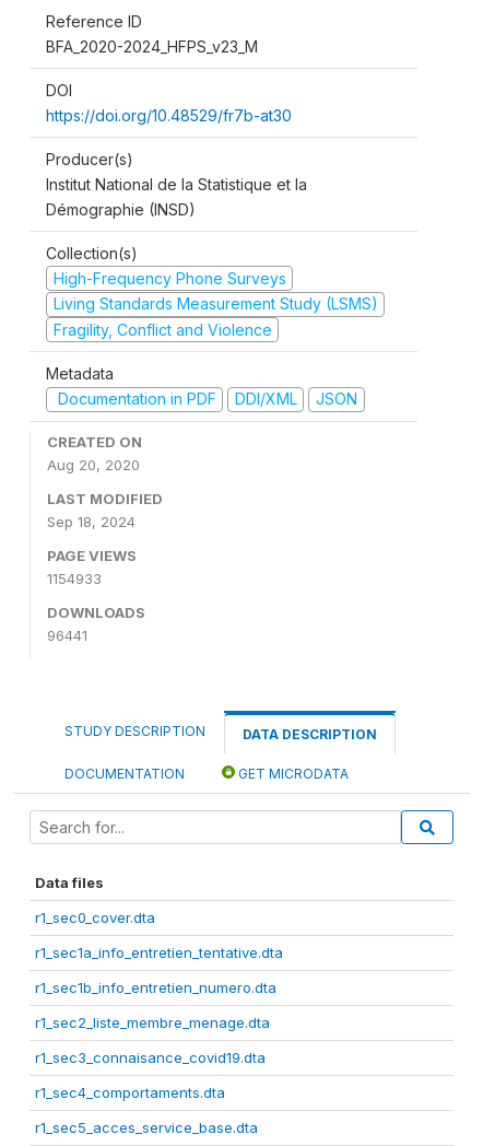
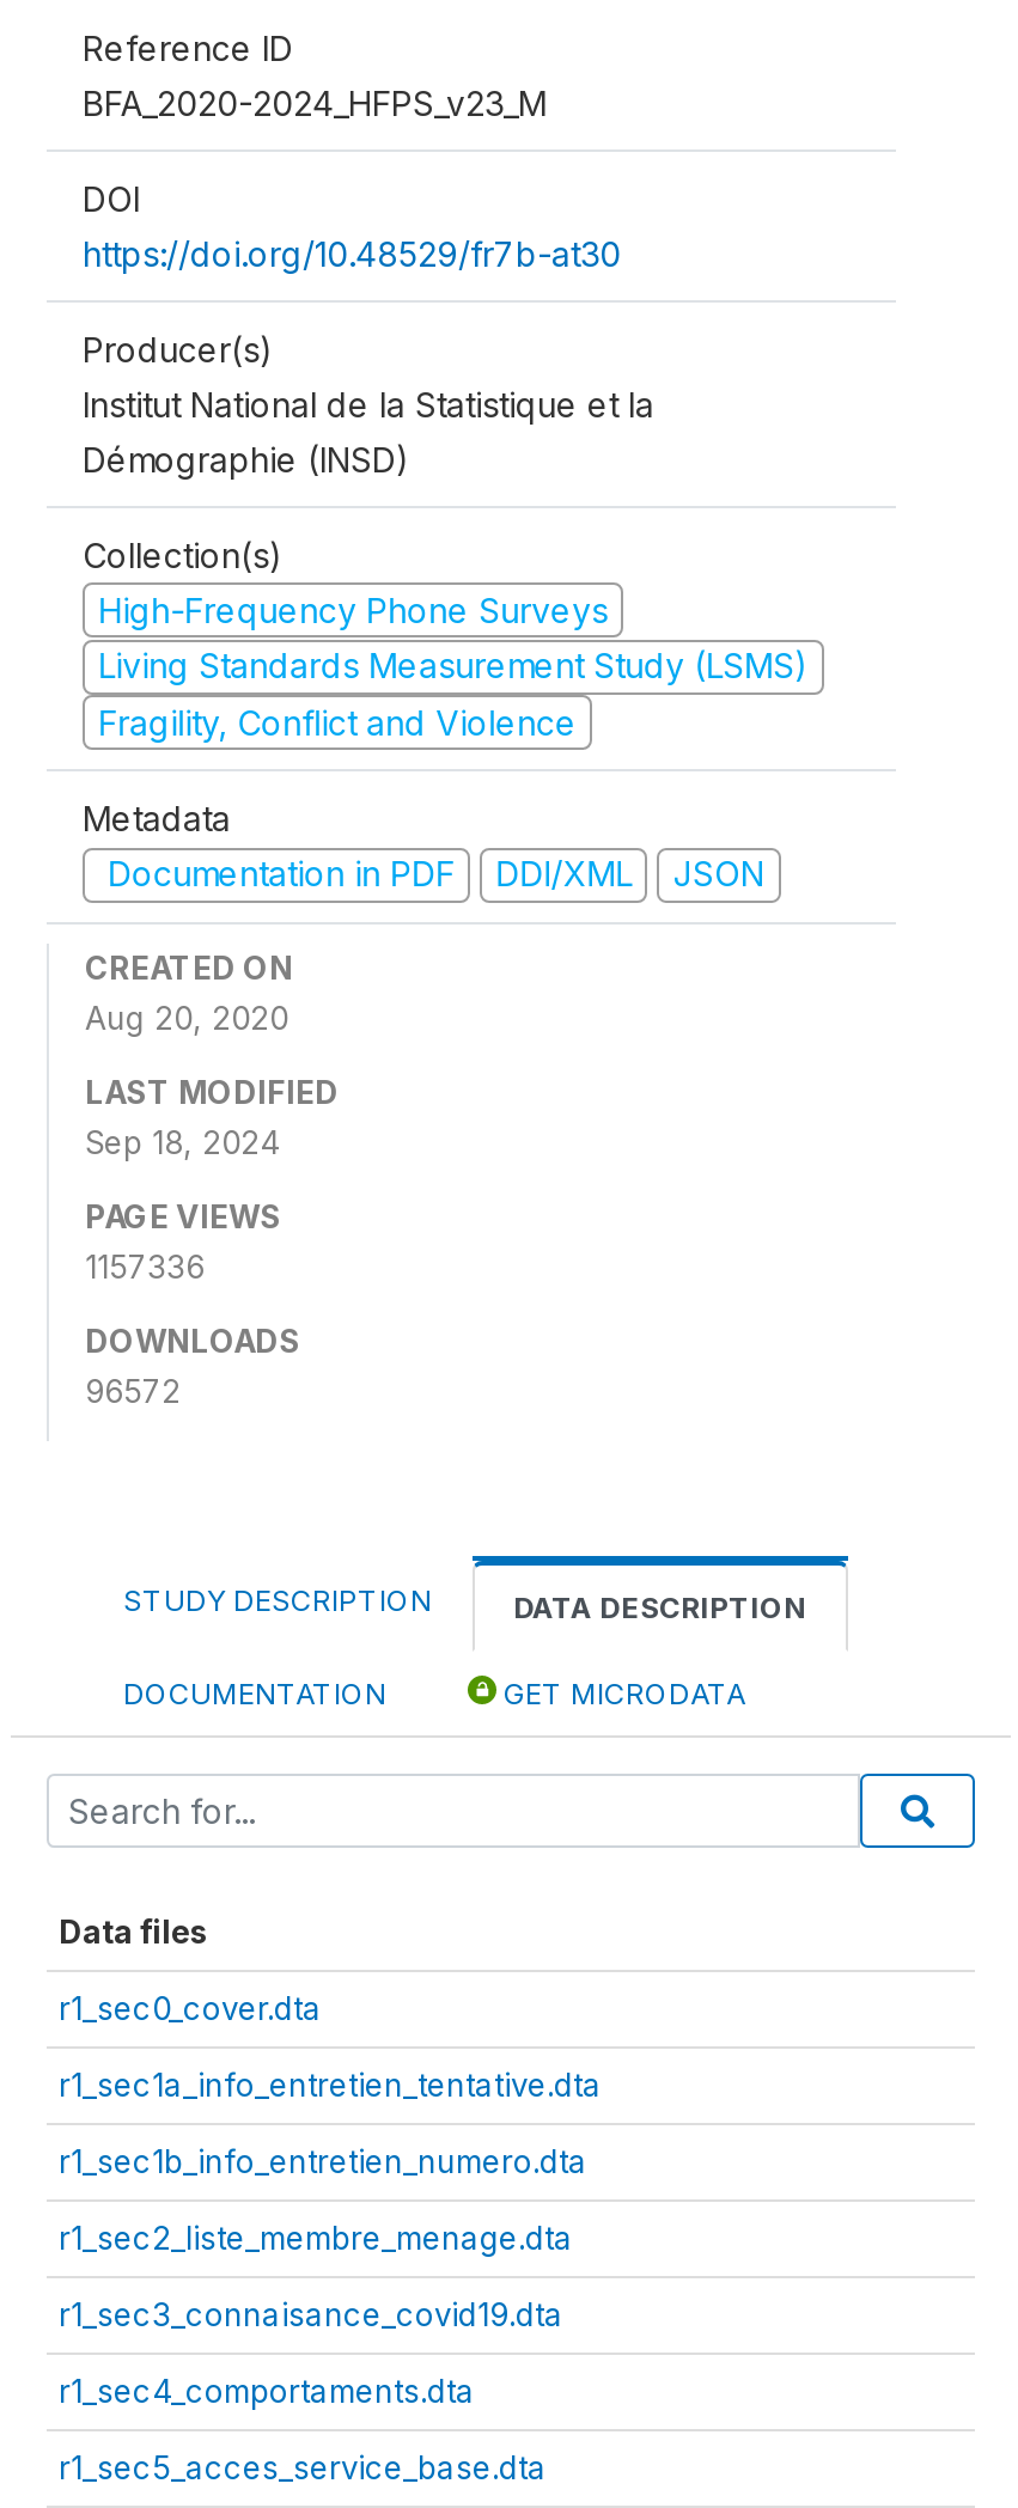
- 1154933
+ 1157336

- 96441
+ 96572
